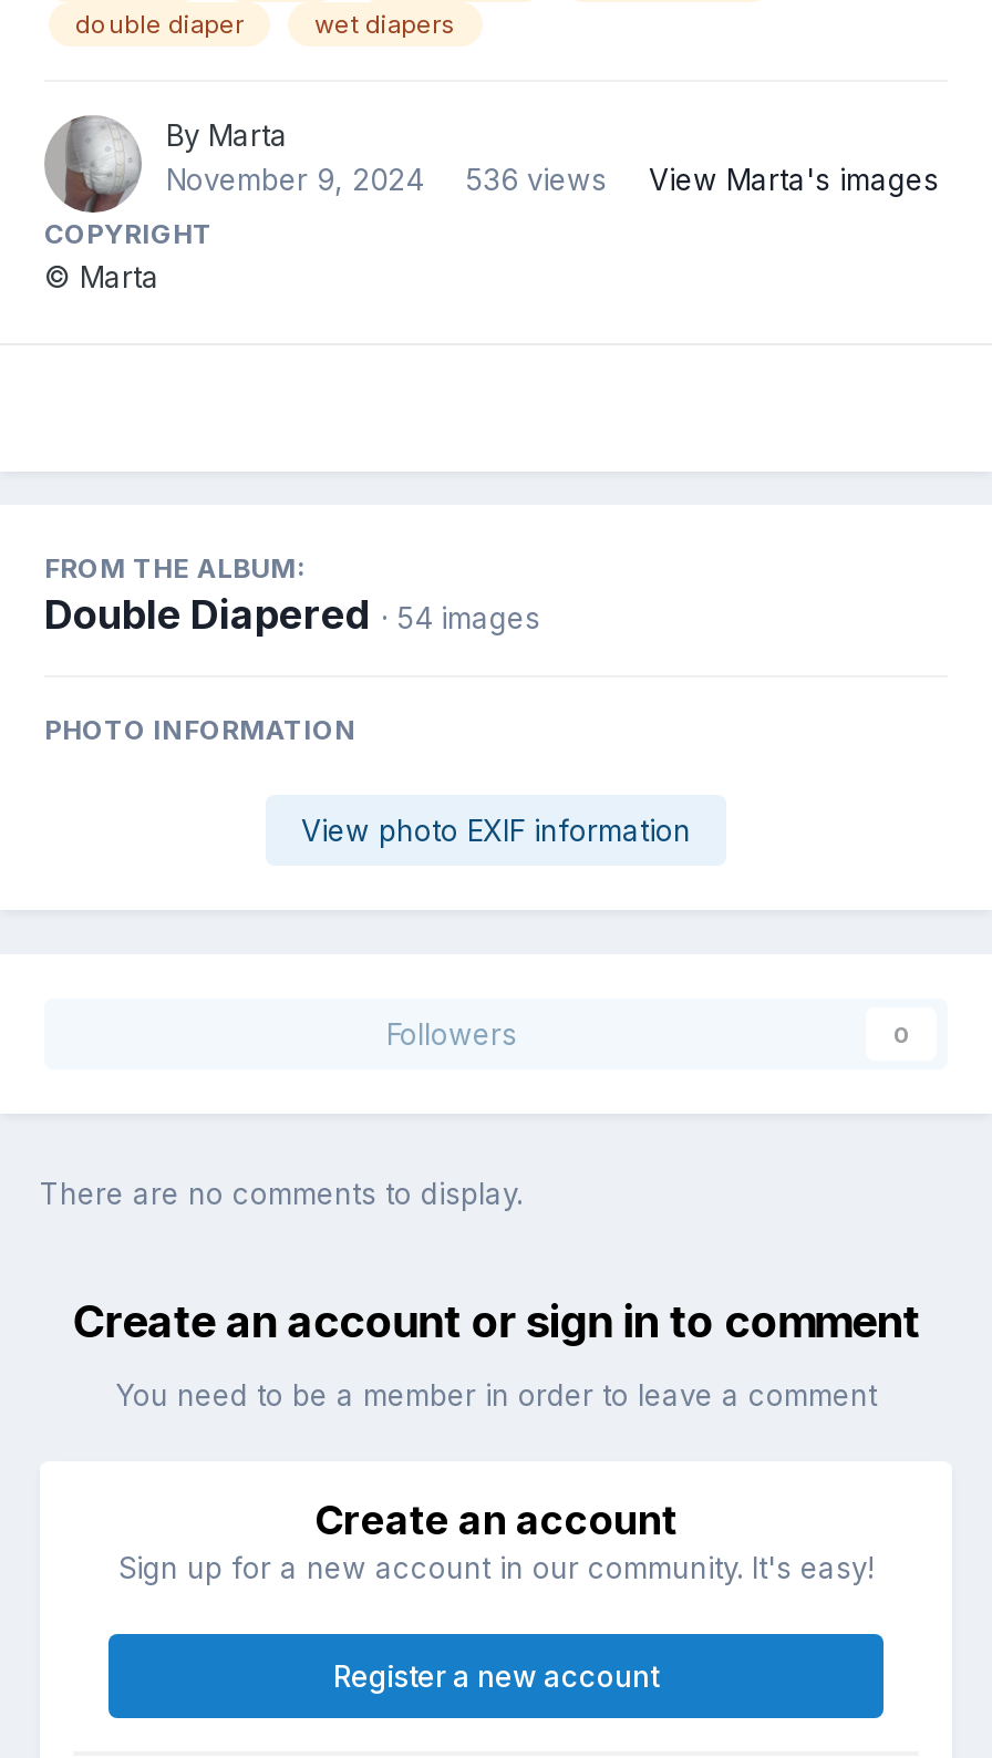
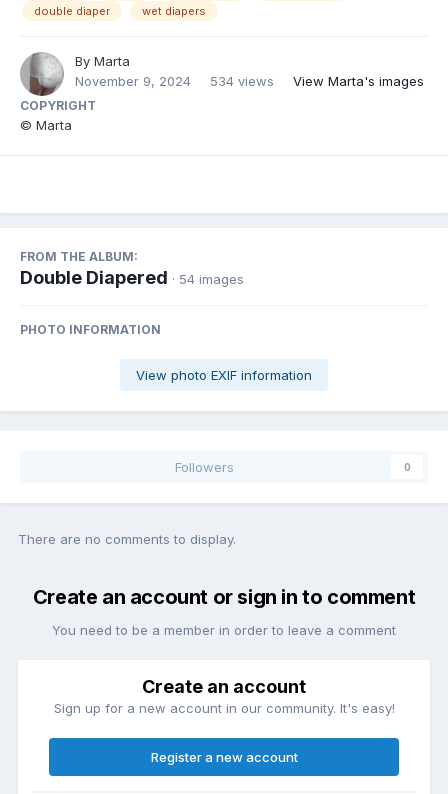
- November 9, 2024 536 views View Marta's images
+ November 9, 2024 534 views View Marta's images
